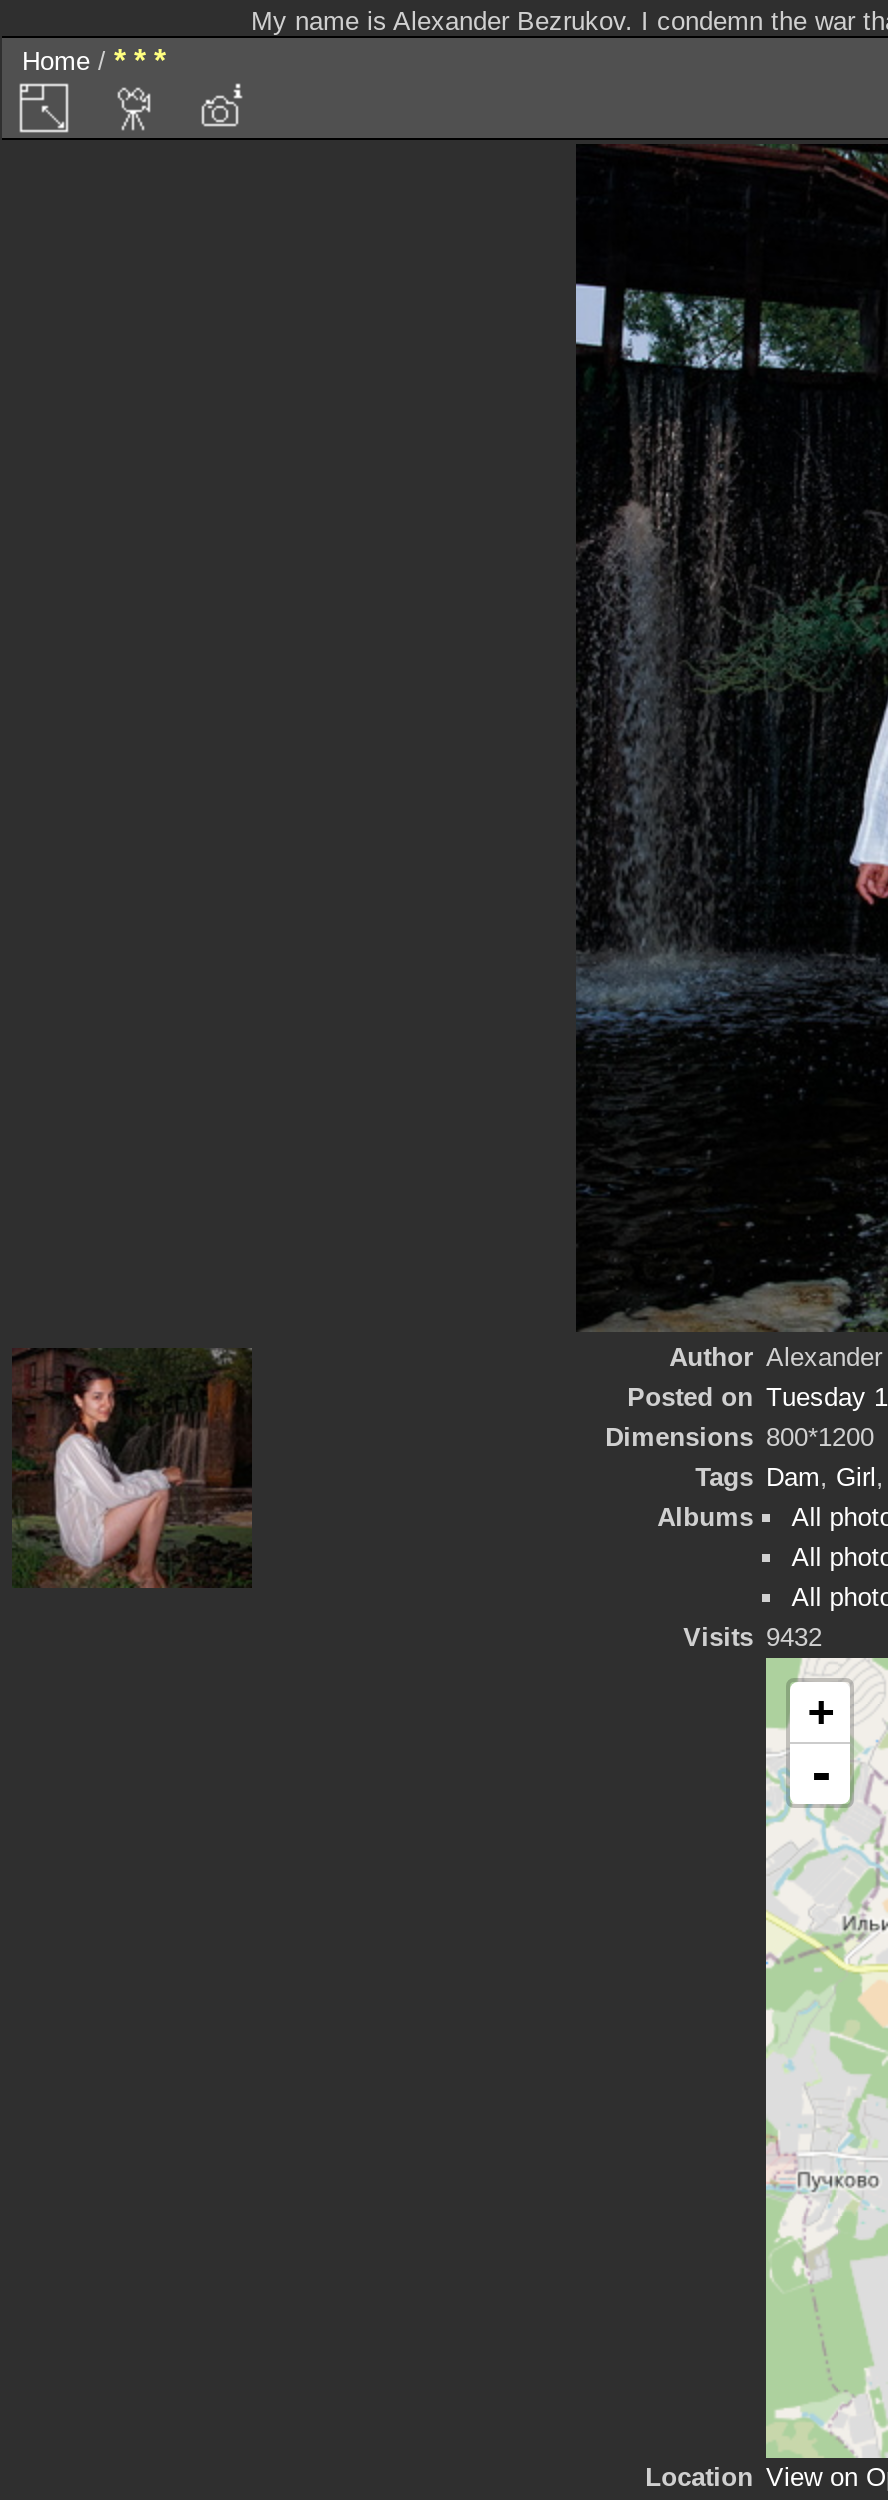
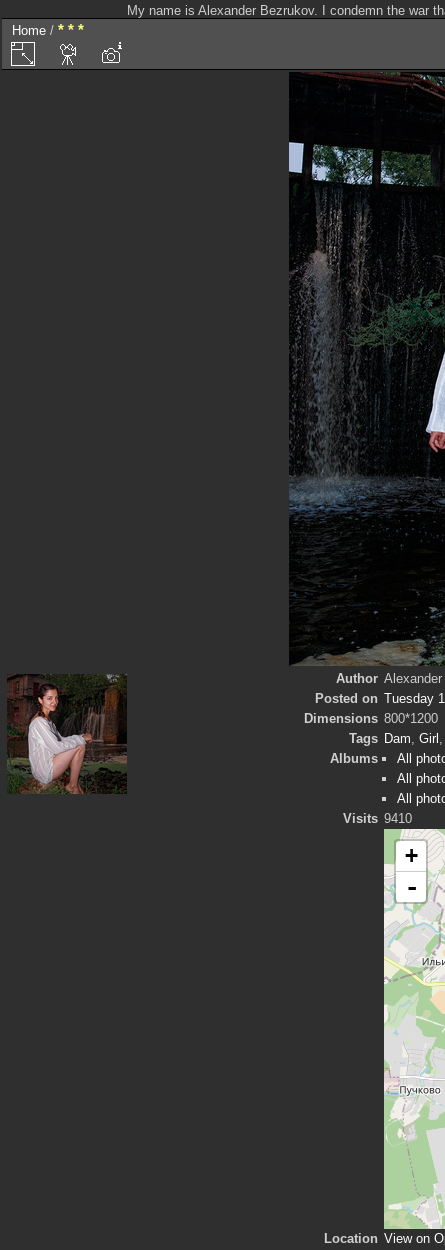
- Visits 9432
+ Visits 9410
